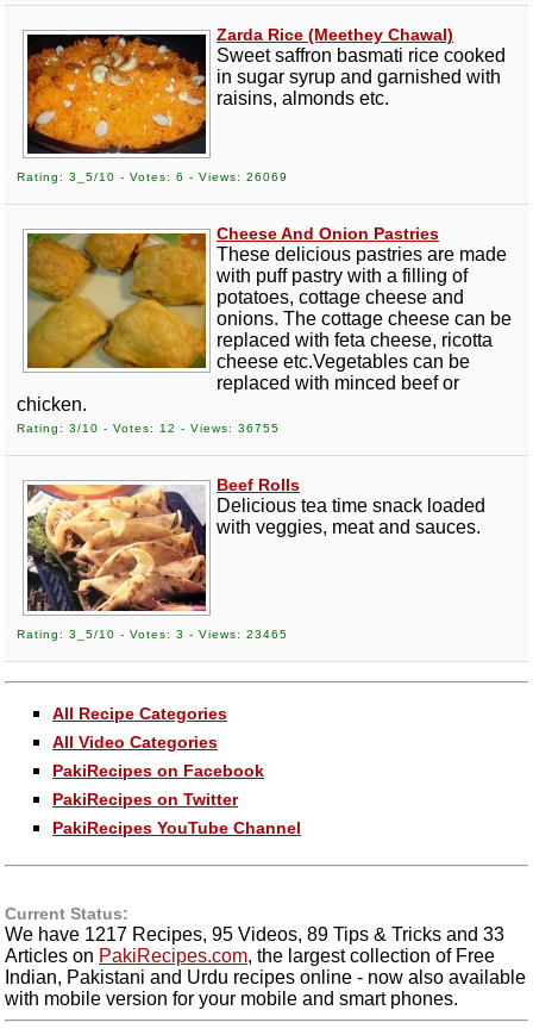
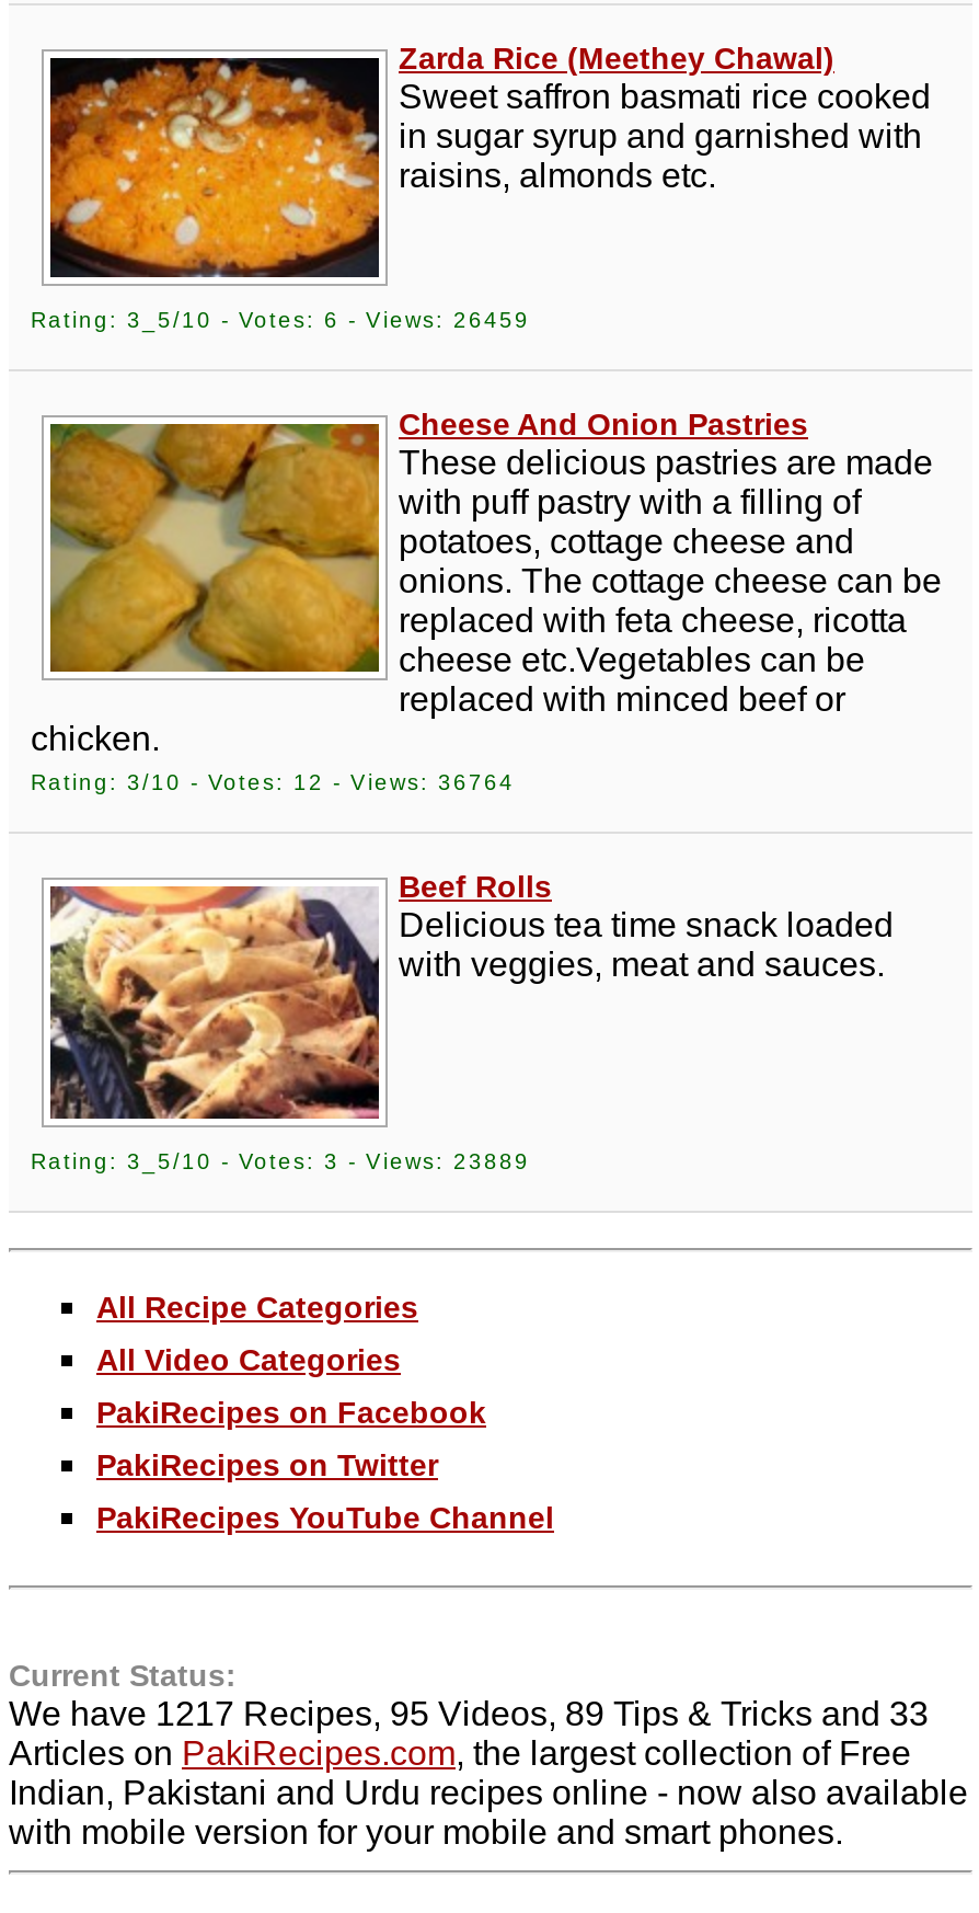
- Rating: 3_5/10 - Votes: 6 - Views: 26069
+ Rating: 3_5/10 - Votes: 6 - Views: 26459

- Rating: 3/10 - Votes: 12 - Views: 36755
+ Rating: 3/10 - Votes: 12 - Views: 36764

- Rating: 3_5/10 - Votes: 3 - Views: 23465
+ Rating: 3_5/10 - Votes: 3 - Views: 23889
